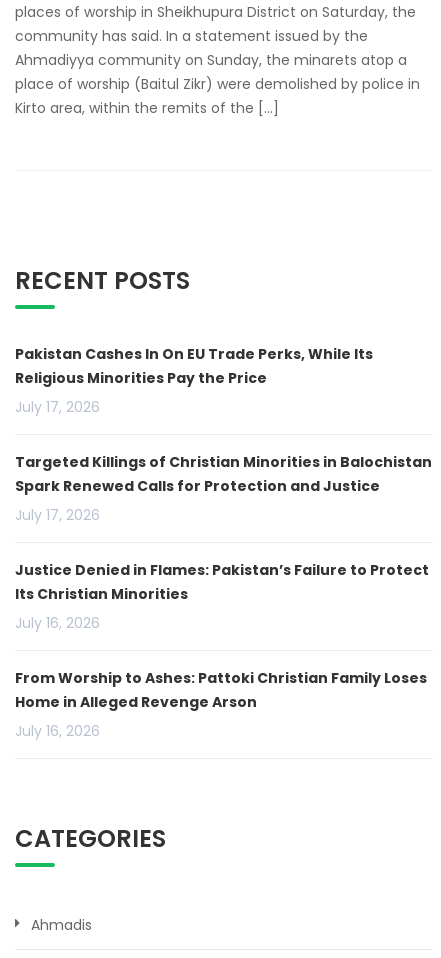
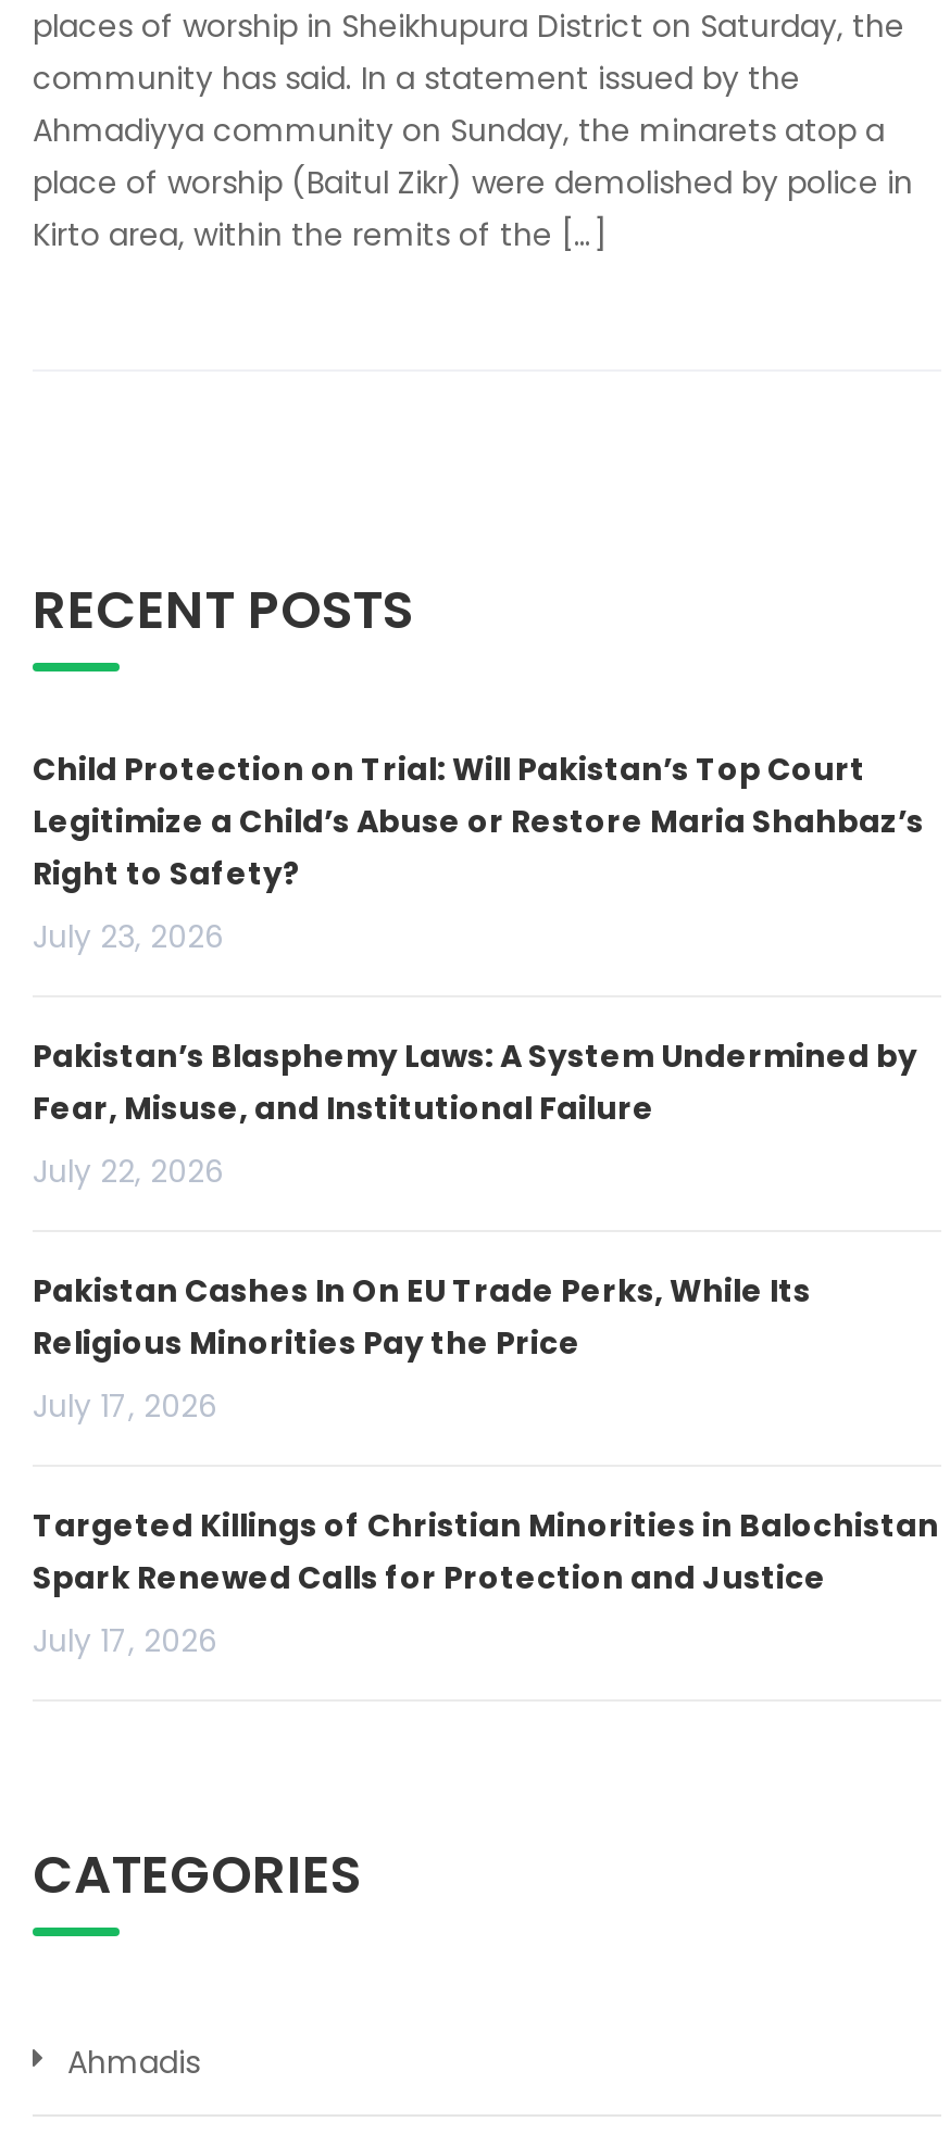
+ Child Protection on Trial: Will Pakistan’s Top Court
+ Legitimize a Child’s Abuse or Restore Maria Shahbaz’s
+ Right to Safety?
+ July 23, 2026
+ Pakistan’s Blasphemy Laws: A System Undermined by
+ Fear, Misuse, and Institutional Failure
+ July 22, 2026

moved down: Pakistan Cashes In On EU Trade Perks, While Its | Religious Minorities Pay the Price | July 17, 2026 | Targeted Killings of Christian Minorities in Balochistan | Spark Renewed Calls for Protection and Justice | July 17, 2026

- Justice Denied in Flames: Pakistan’s Failure to Protect
- Its Christian Minorities
- July 16, 2026
- From Worship to Ashes: Pattoki Christian Family Loses
- Home in Alleged Revenge Arson
- July 16, 2026
